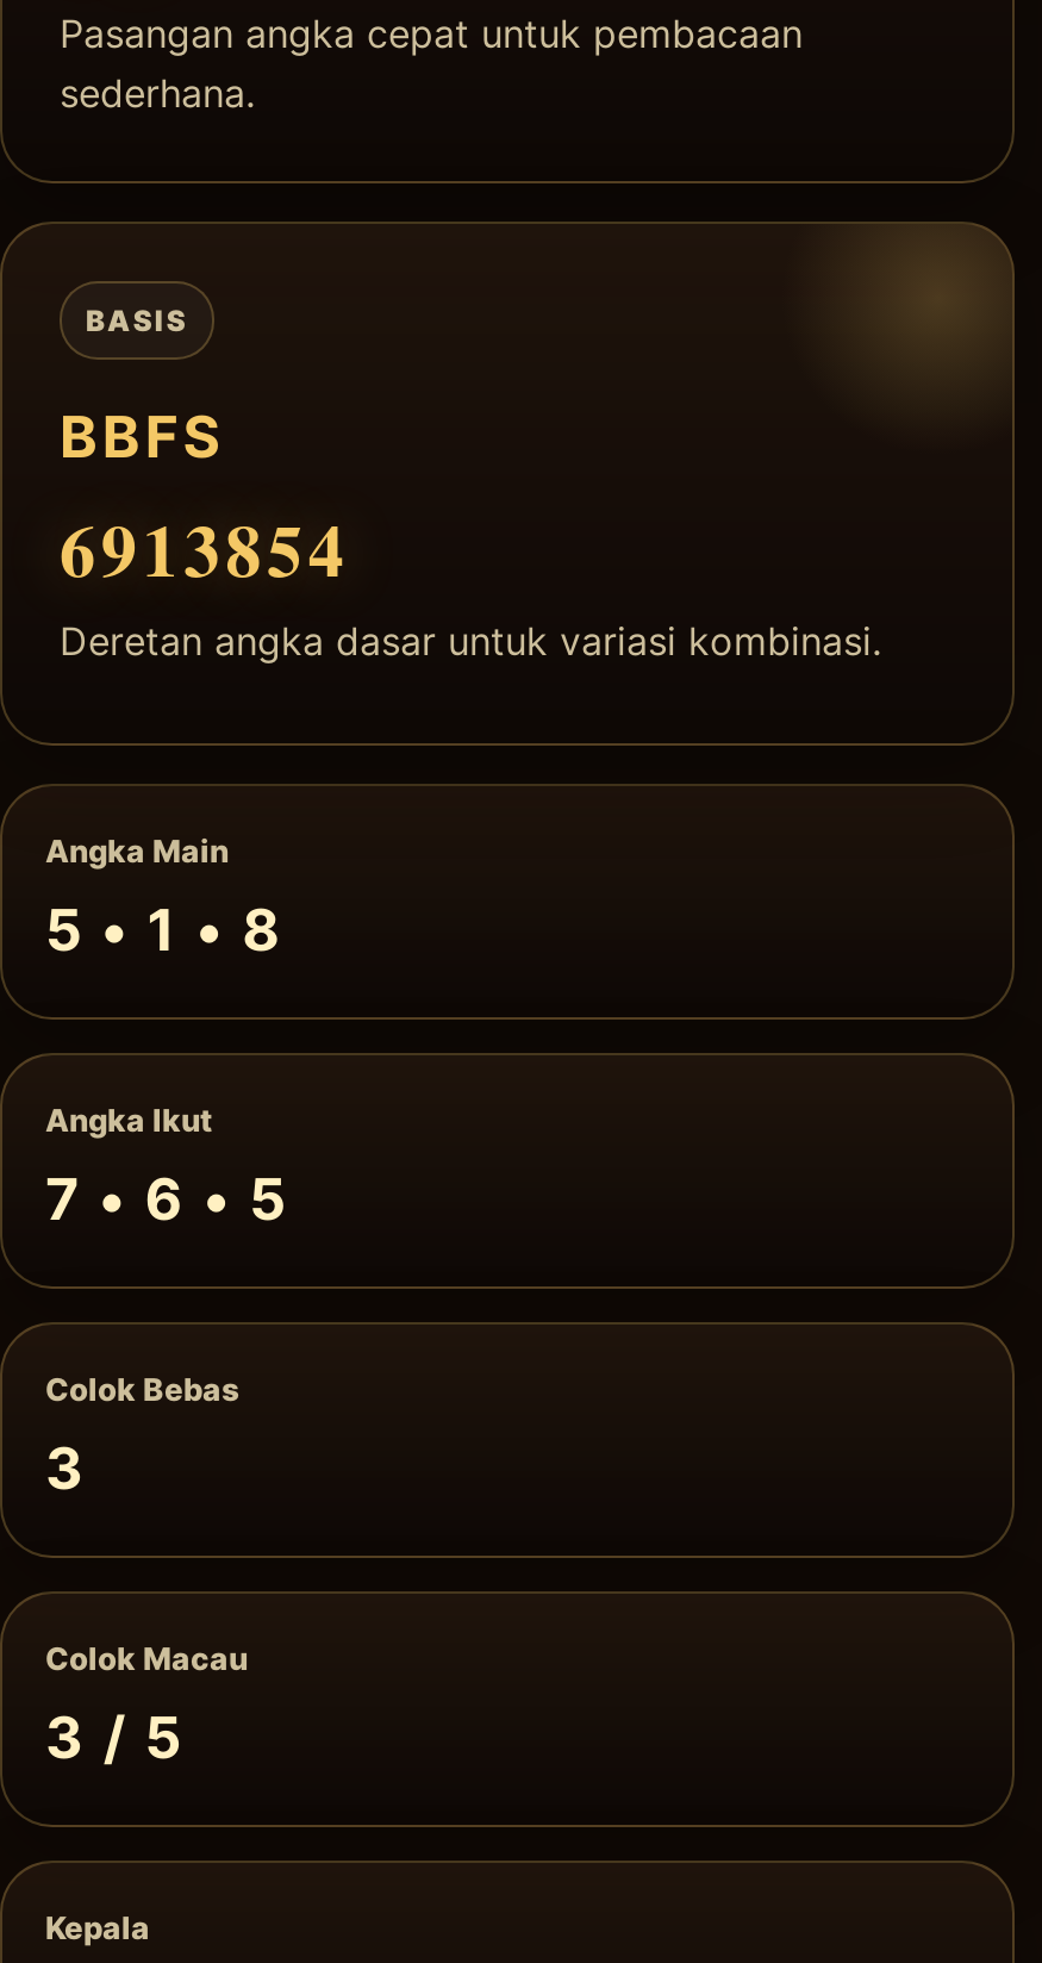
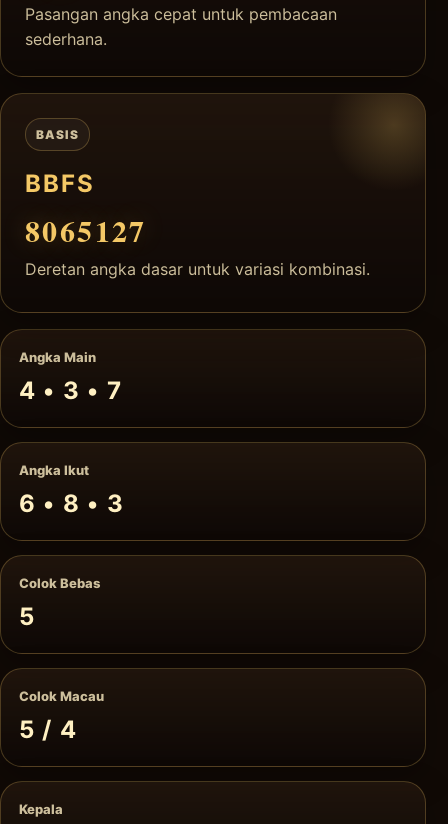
- 6913854
+ 8065127

- 5 • 1 • 8
+ 4 • 3 • 7

- 7 • 6 • 5
+ 6 • 8 • 3

- 3
+ 5

- 3 / 5
+ 5 / 4
